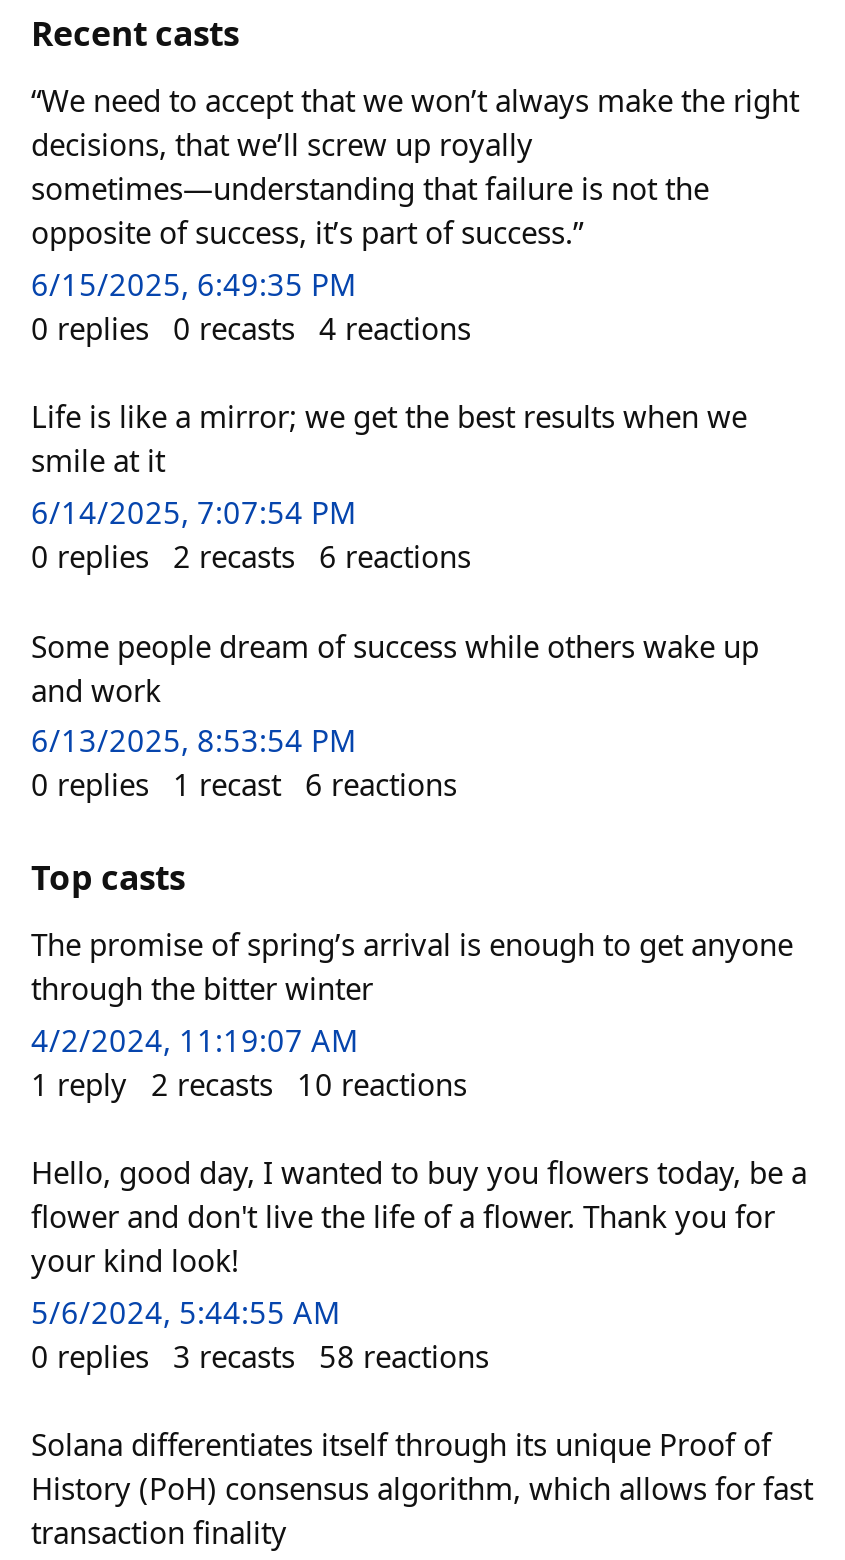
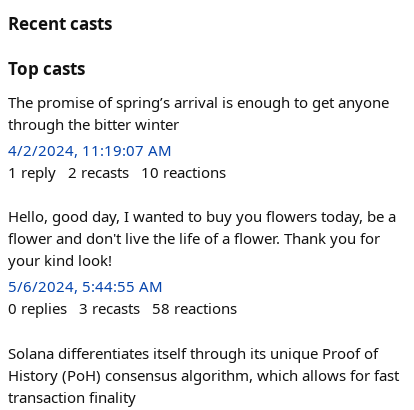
- “We need to accept that we won’t always make the right
- decisions, that we’ll screw up royally
- sometimes―understanding that failure is not the
- opposite of success, it’s part of success.”
- 6/15/2025, 6:49:35 PM
- 0 replies 0 recasts 4 reactions
- Life is like a mirror; we get the best results when we
- smile at it
- 6/14/2025, 7:07:54 PM
- 0 replies 2 recasts 6 reactions
- Some people dream of success while others wake up
- and work
- 6/13/2025, 8:53:54 PM
- 0 replies 1 recast 6 reactions
